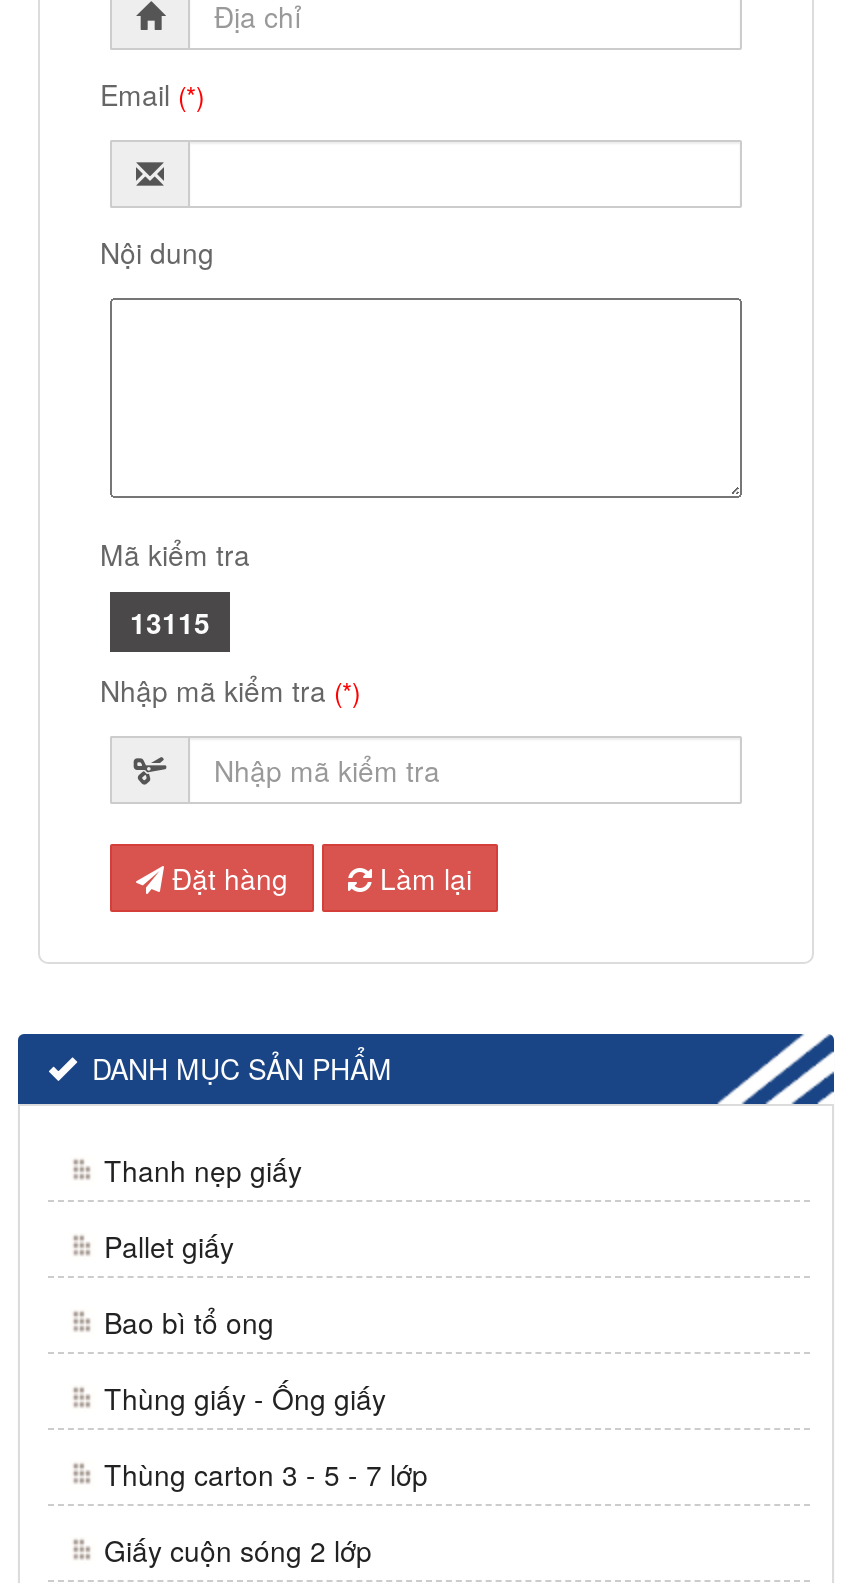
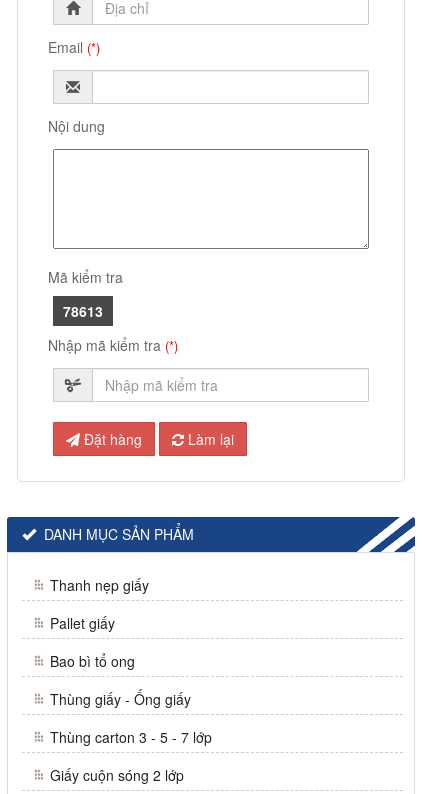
- 13115
+ 78613
